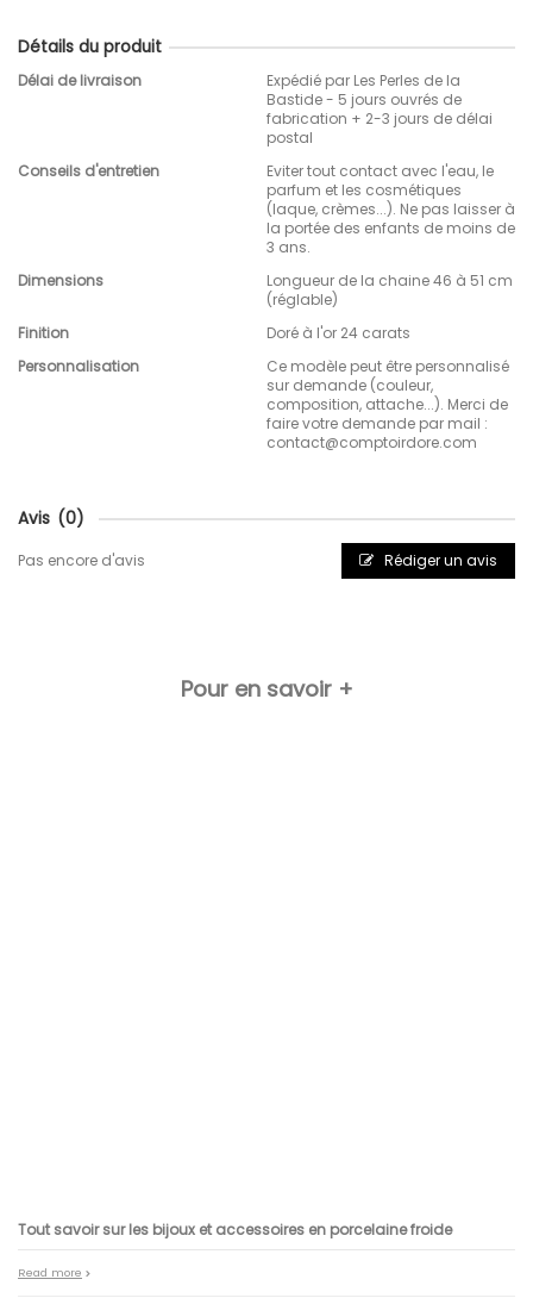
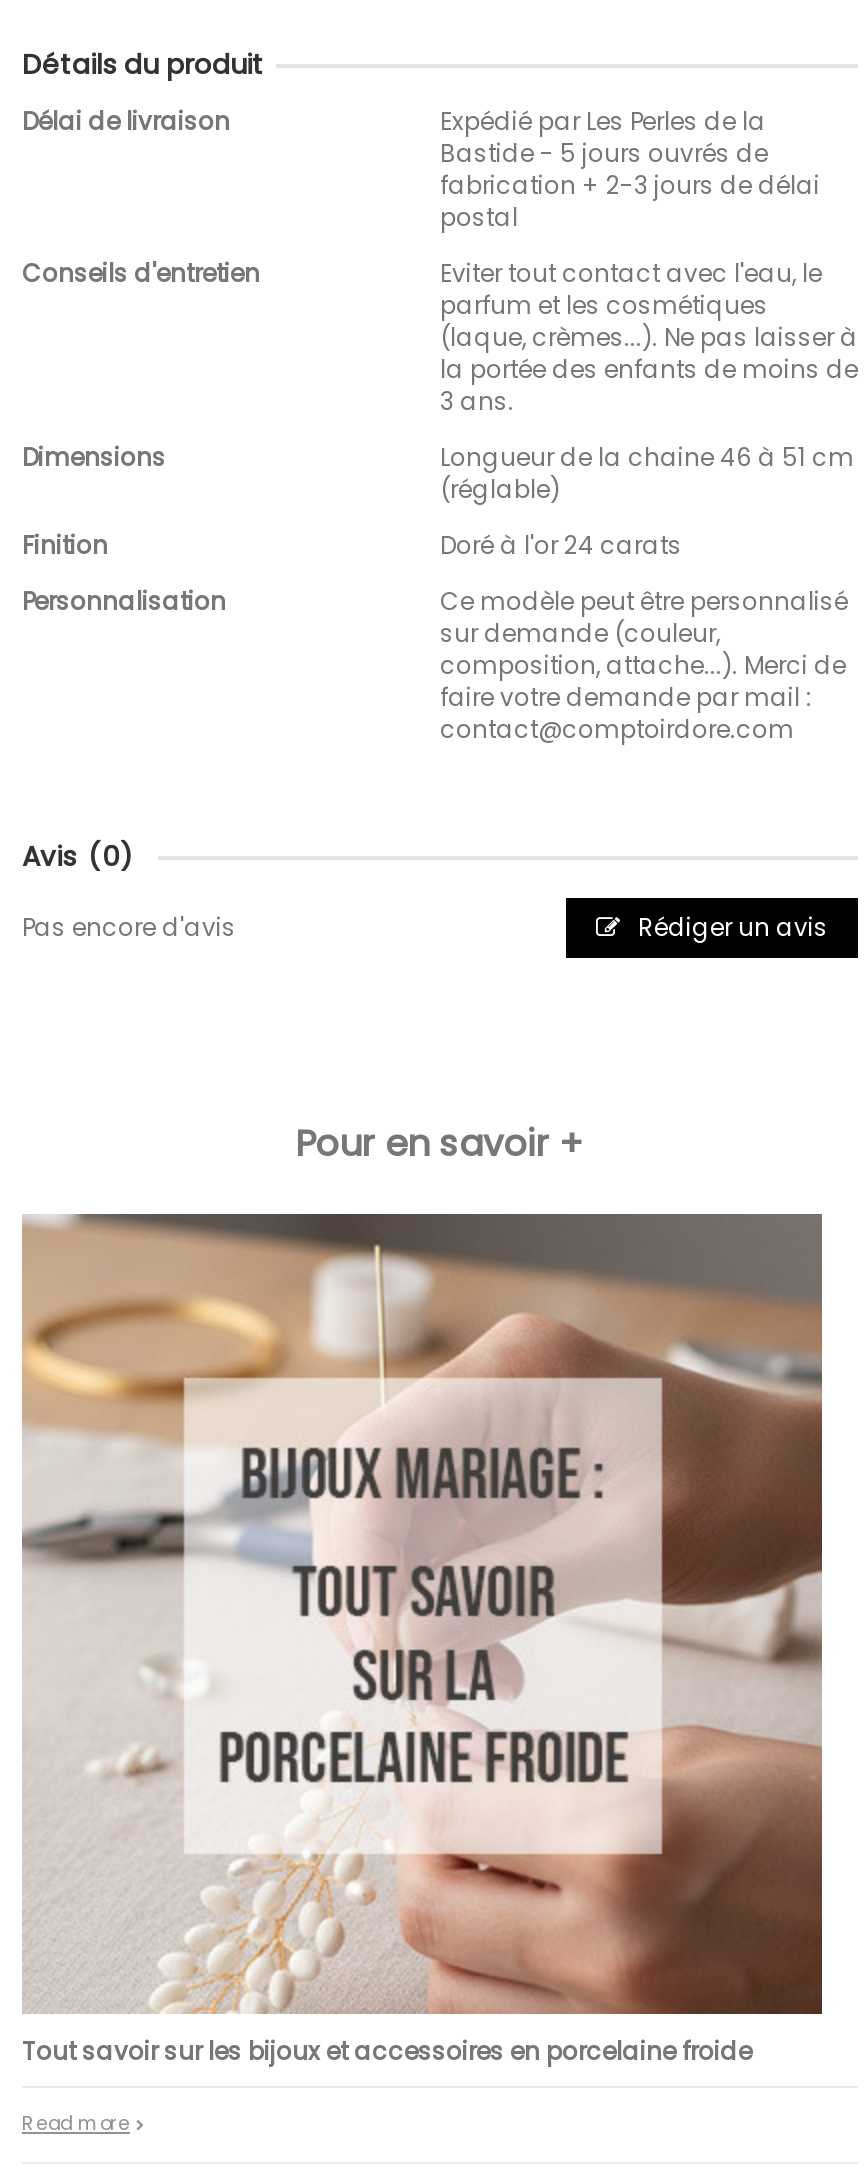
+ [image]
